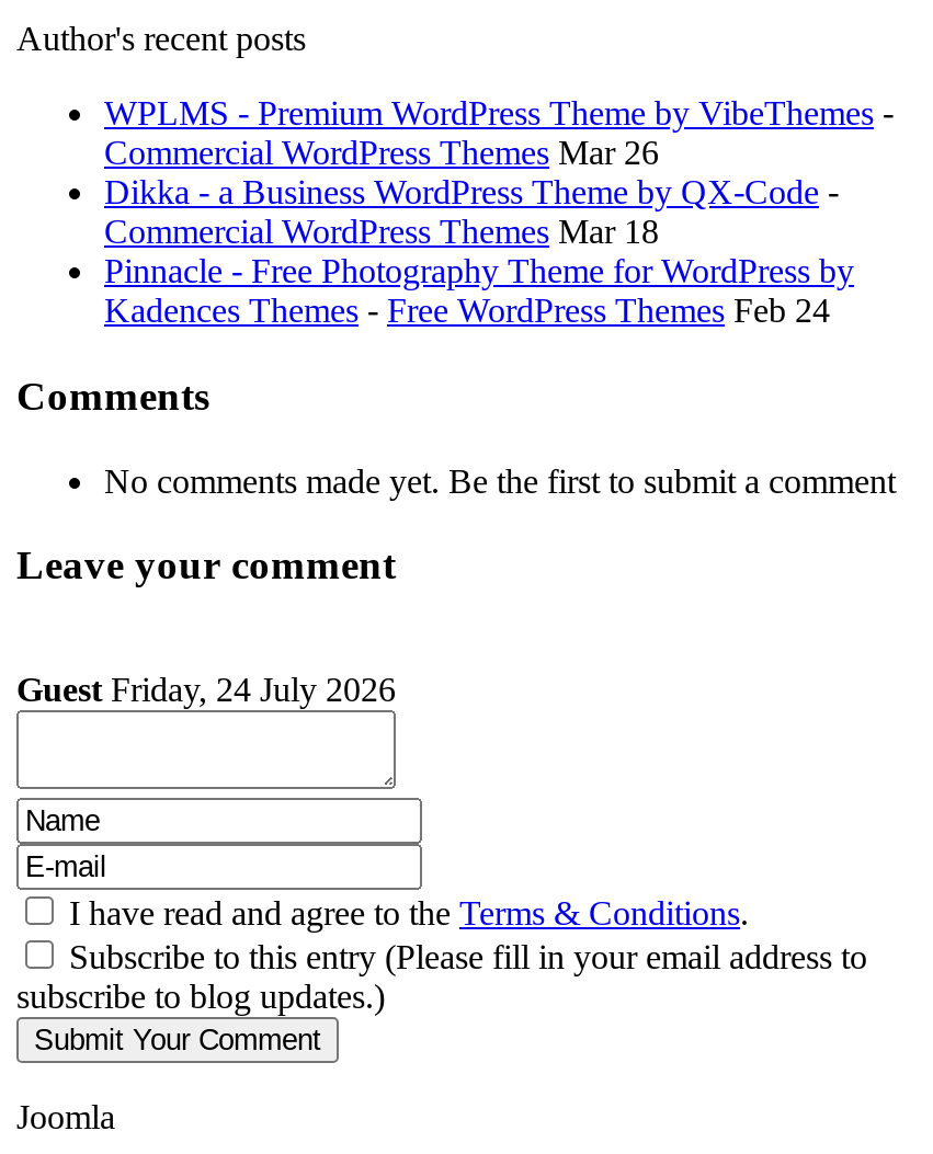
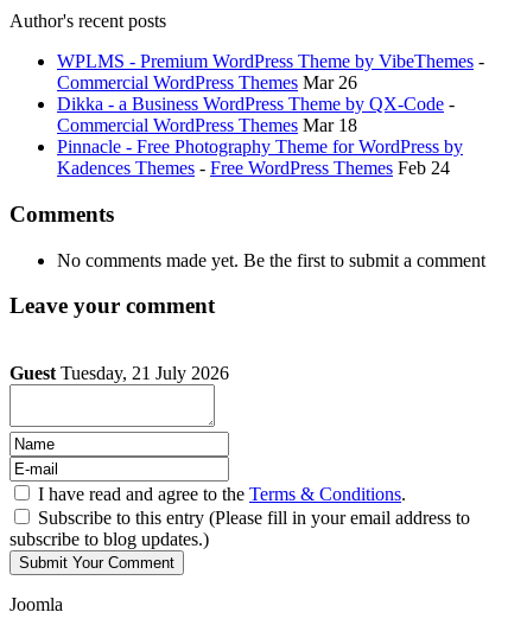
- Guest Friday, 24 July 2026
+ Guest Tuesday, 21 July 2026
